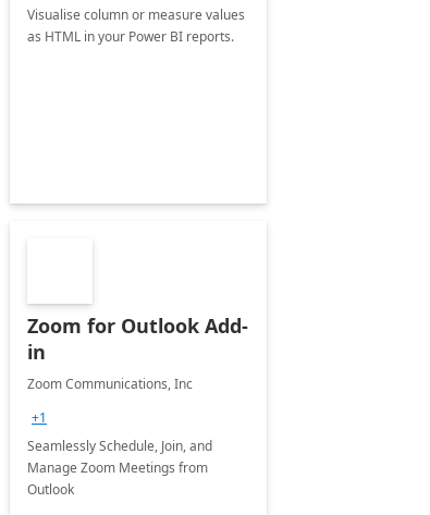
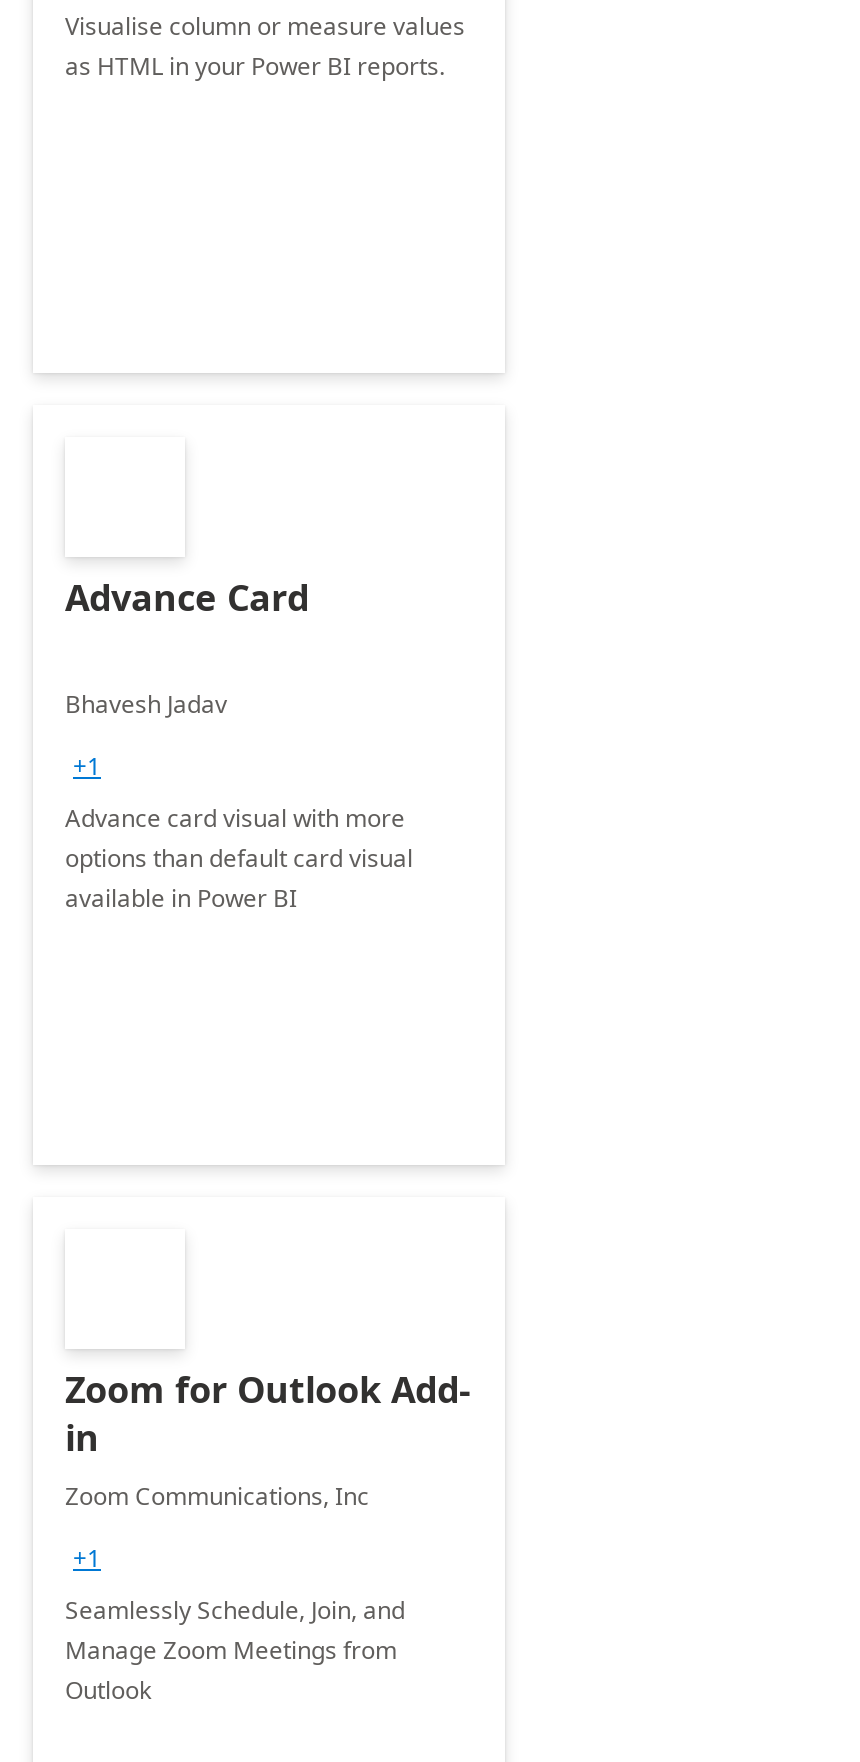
+ Advance Card
+ Bhavesh Jadav
+ +1
+ Advance card visual with more
+ options than default card visual
+ available in Power BI
